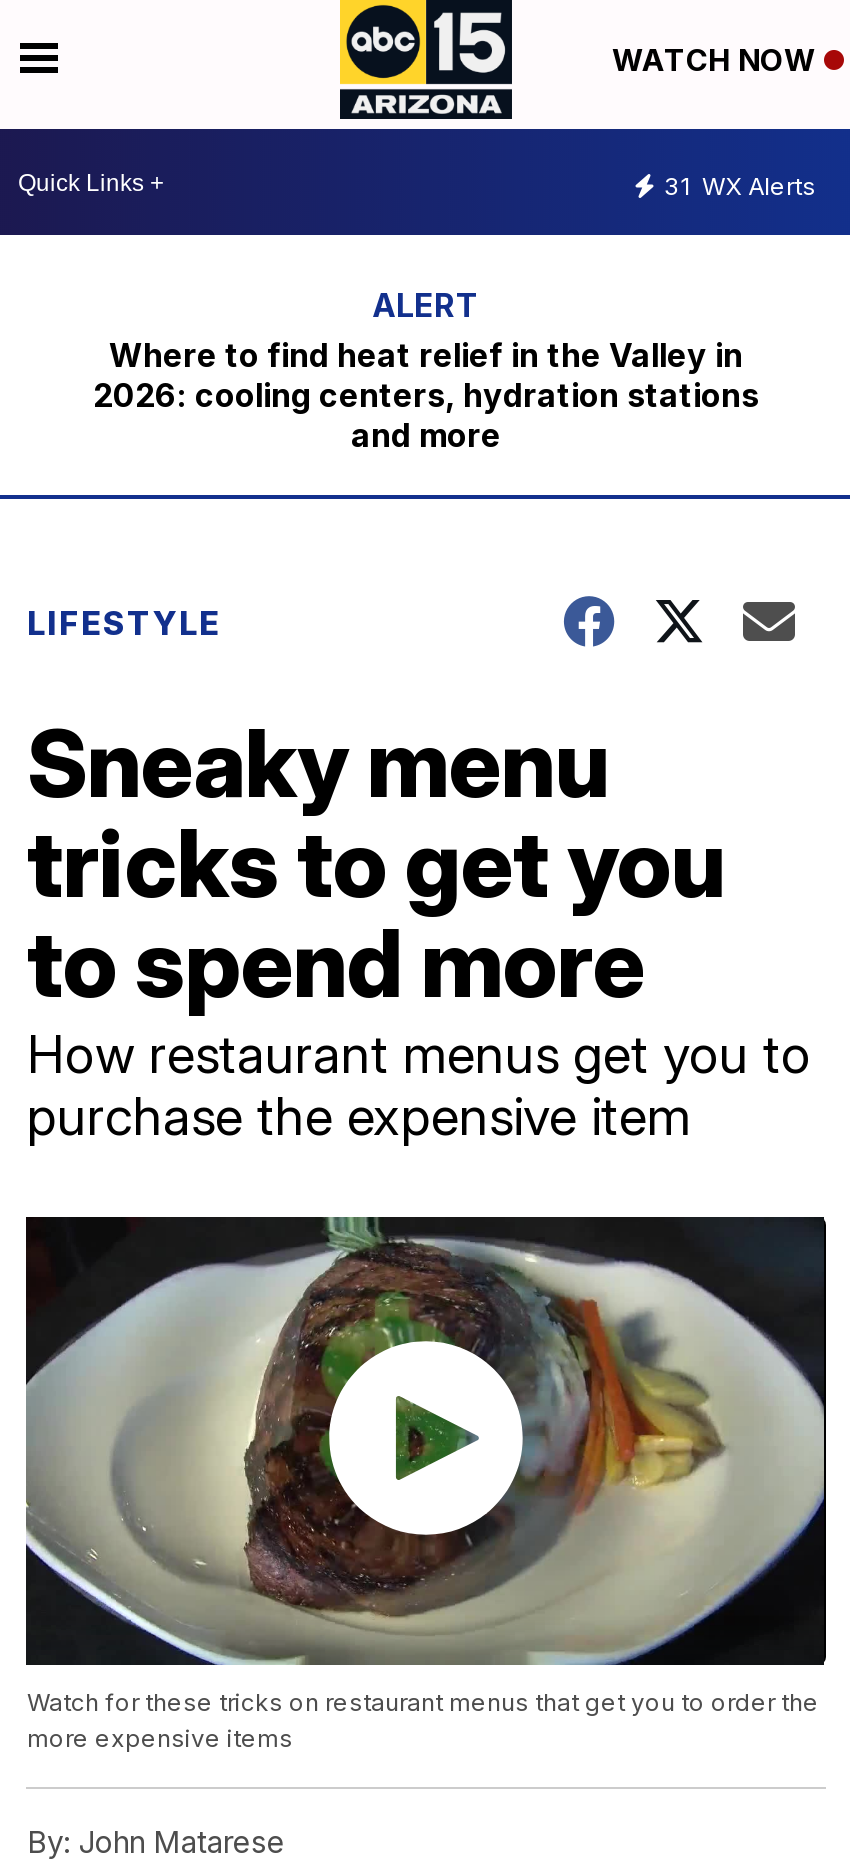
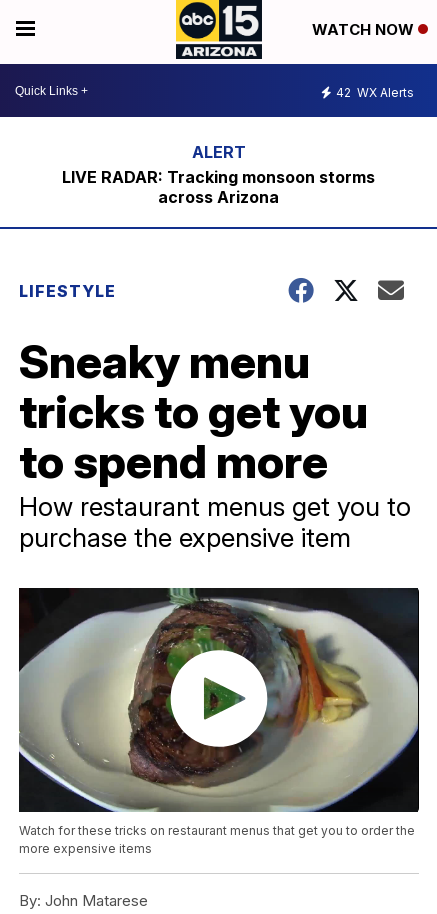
- 31 WX Alerts
+ 42 WX Alerts

- Where to find heat relief in the Valley in
- 2026: cooling centers, hydration stations
- and more
+ LIVE RADAR: Tracking monsoon storms
+ across Arizona
